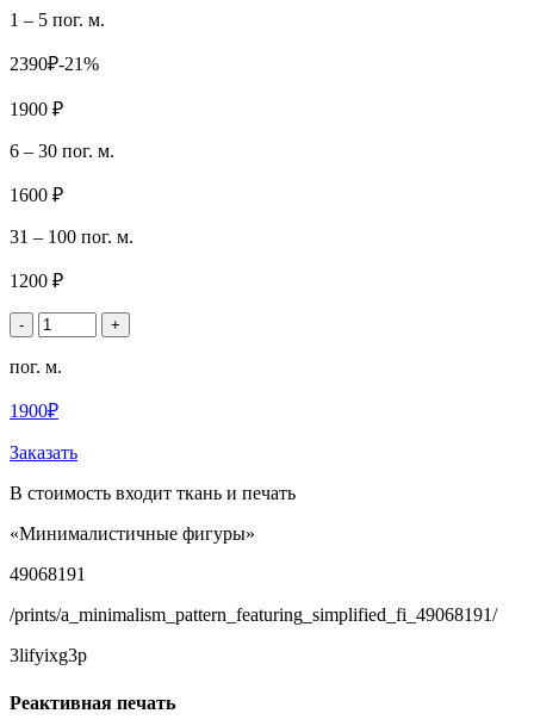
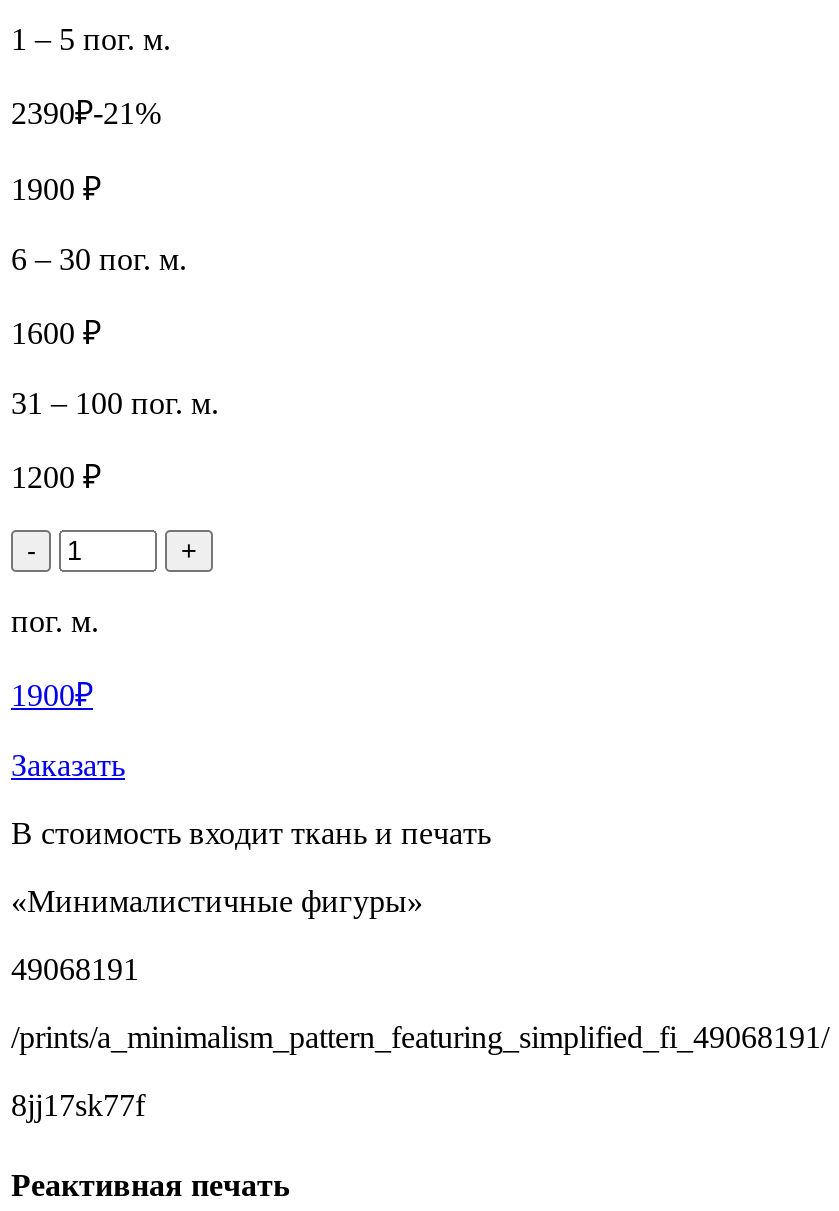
- 3lifyixg3p
+ 8jj17sk77f
